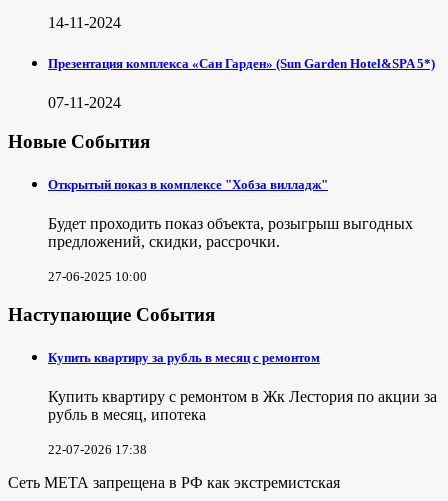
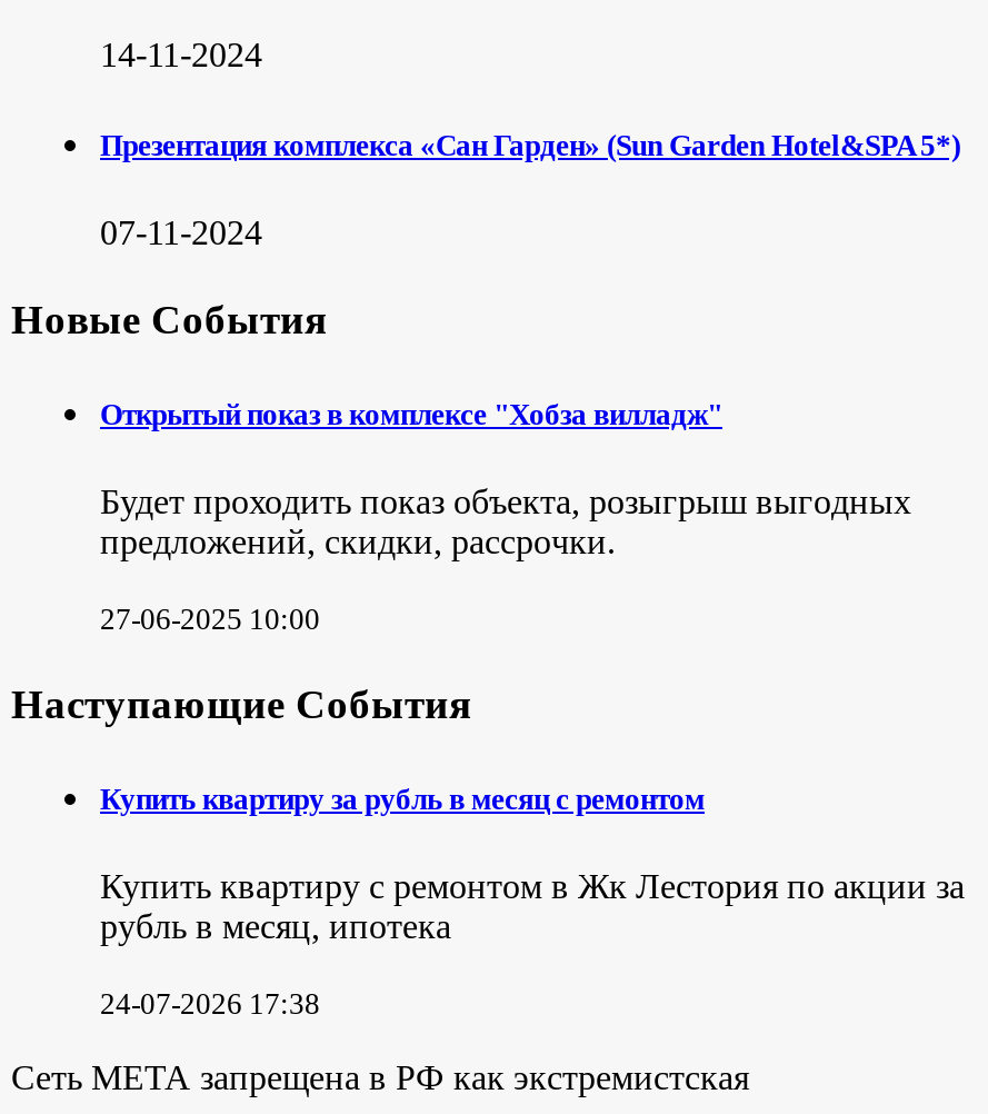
- 22-07-2026 17:38
+ 24-07-2026 17:38
